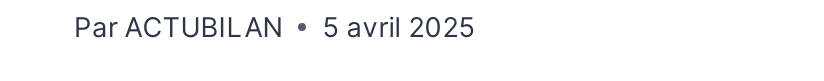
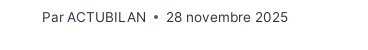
- Par ACTUBILAN 5 avril 2025
+ Par ACTUBILAN 28 novembre 2025
